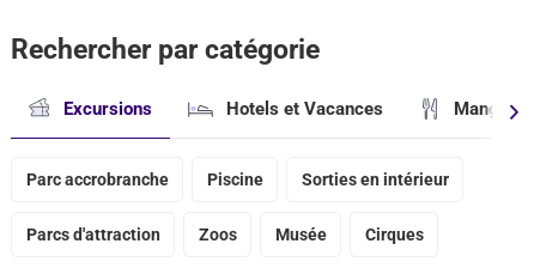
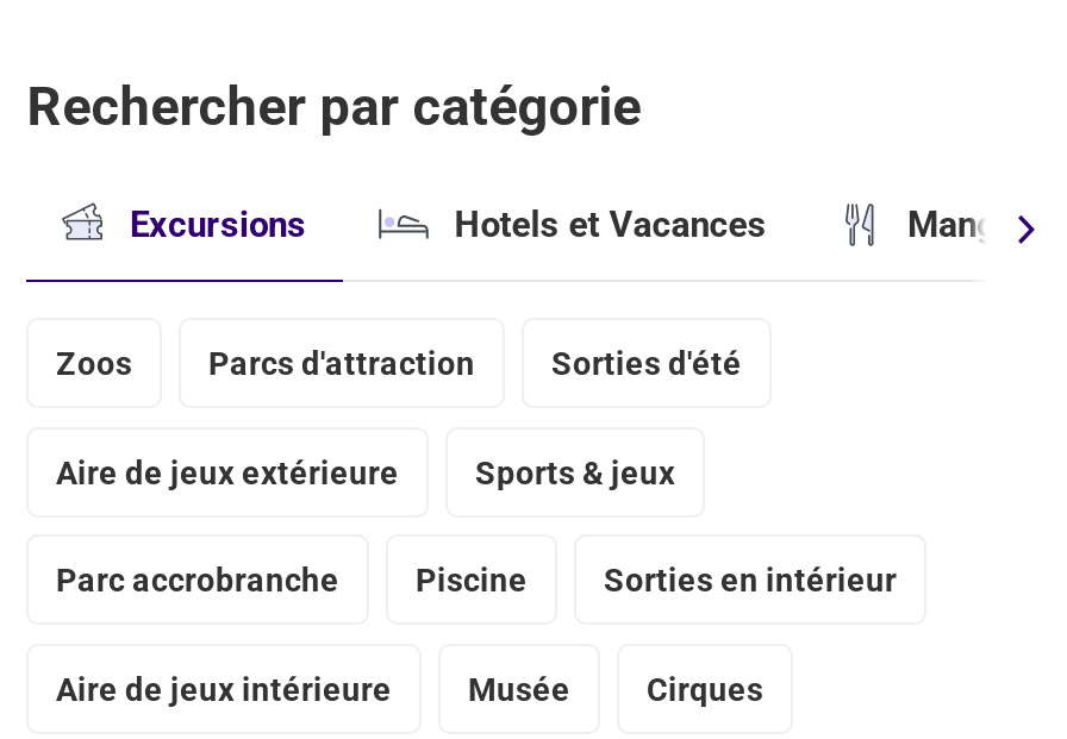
+ Sorties d'été
+ Aire de jeux extérieure
+ Sports & jeux

moved up: Parcs d'attraction | Zoos

+ Aire de jeux intérieure
